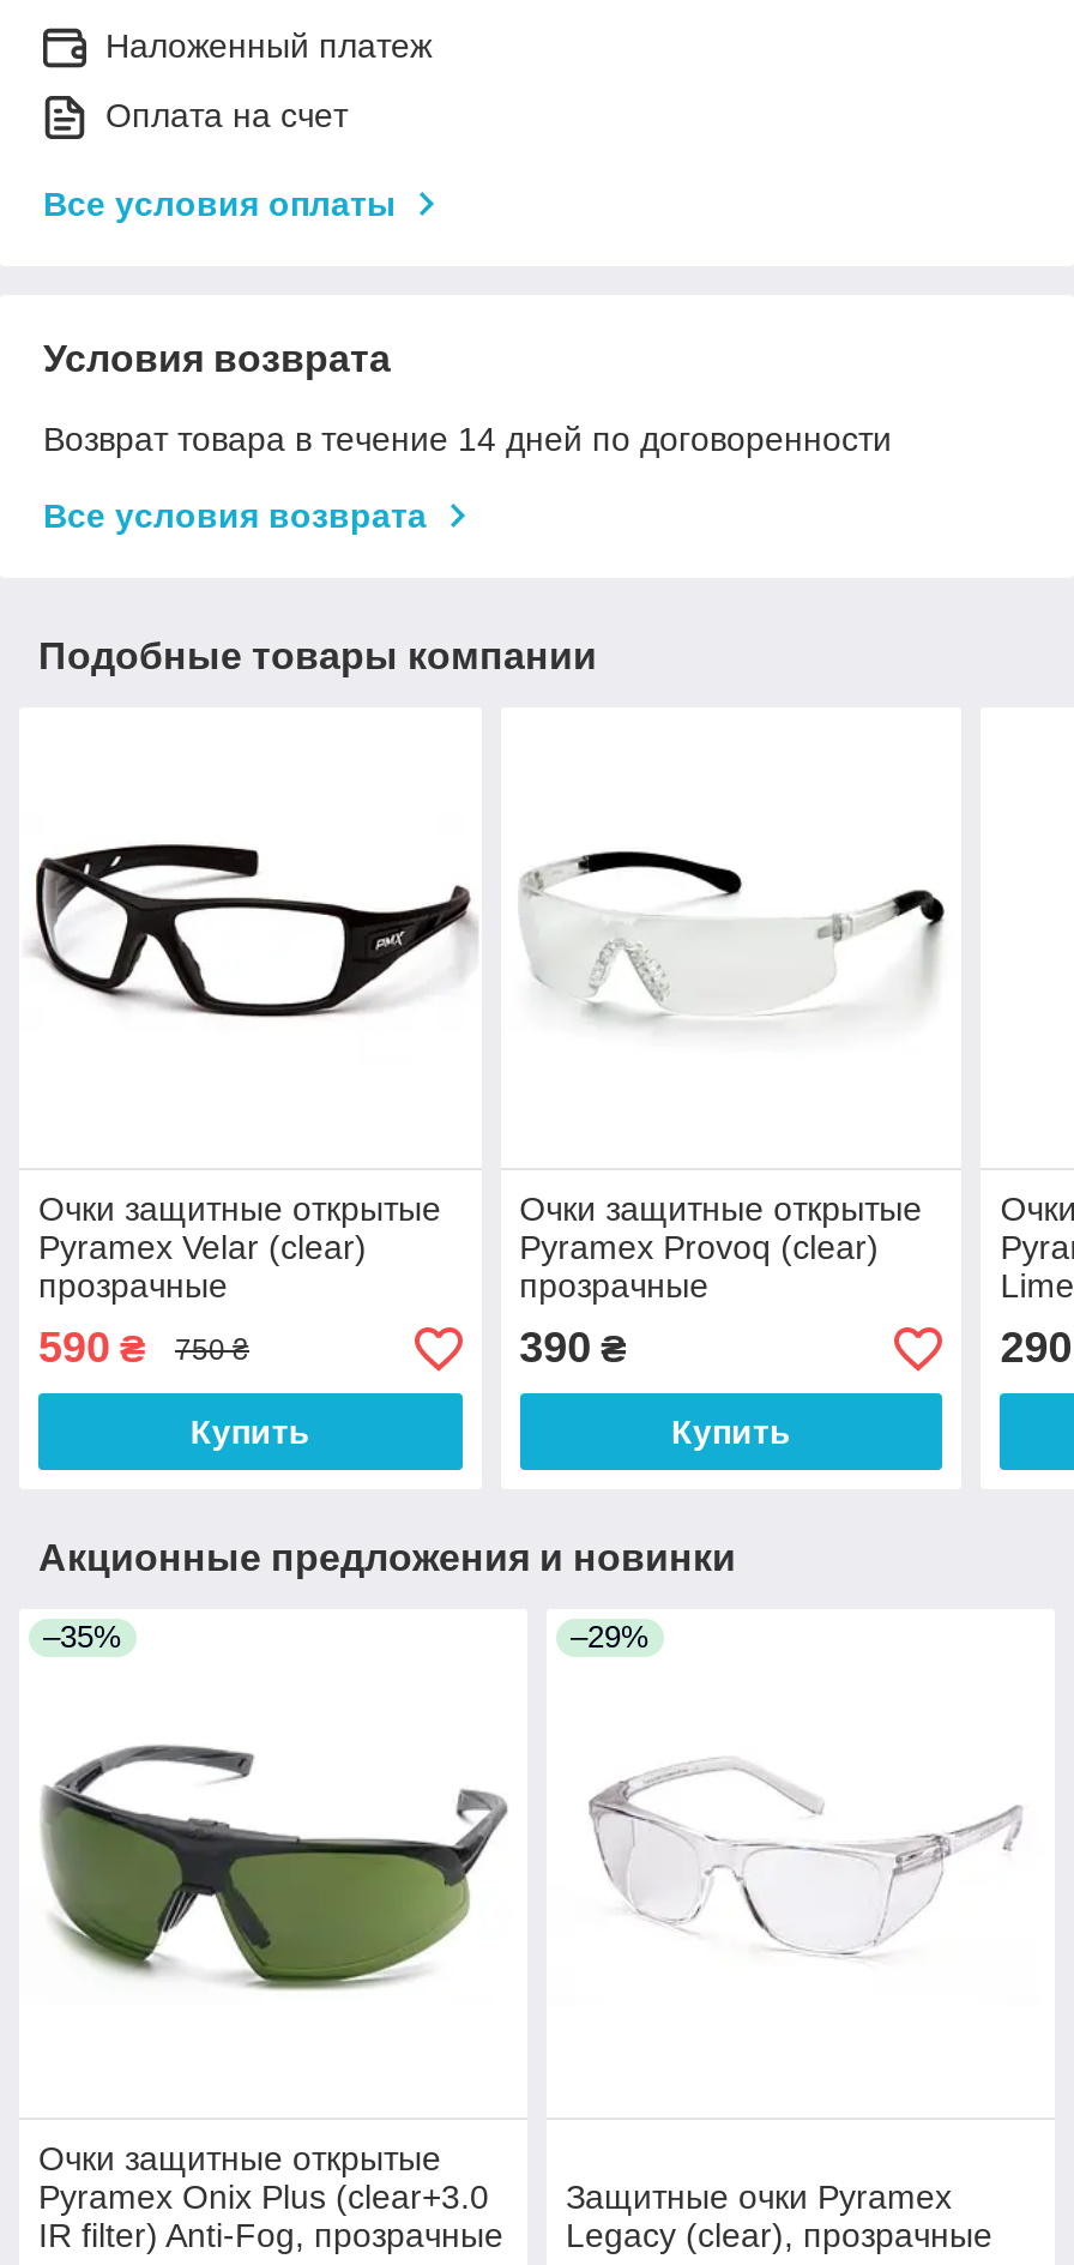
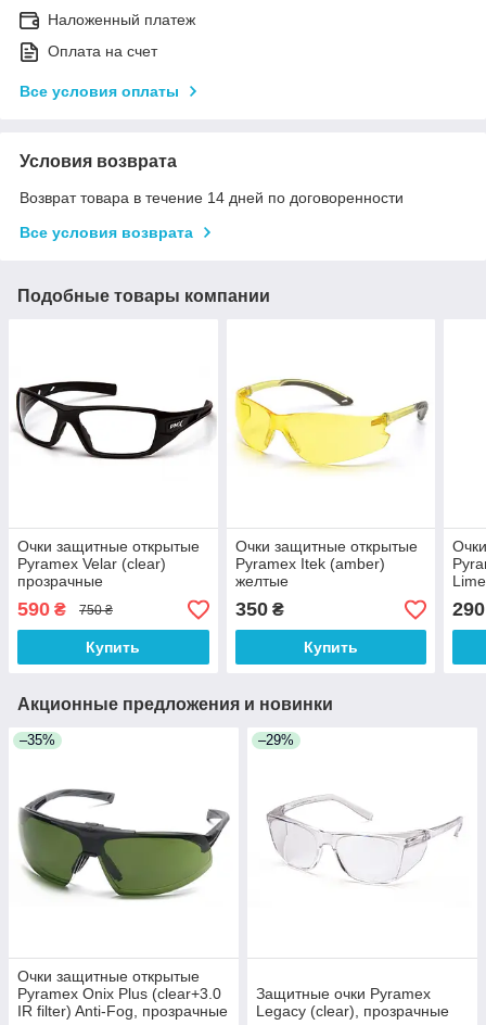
- [image]
+ [image]

- Pyramex Provoq (clear)
- прозрачные
- 390 ₴
+ Pyramex Itek (amber)
+ желтые
+ 350 ₴
